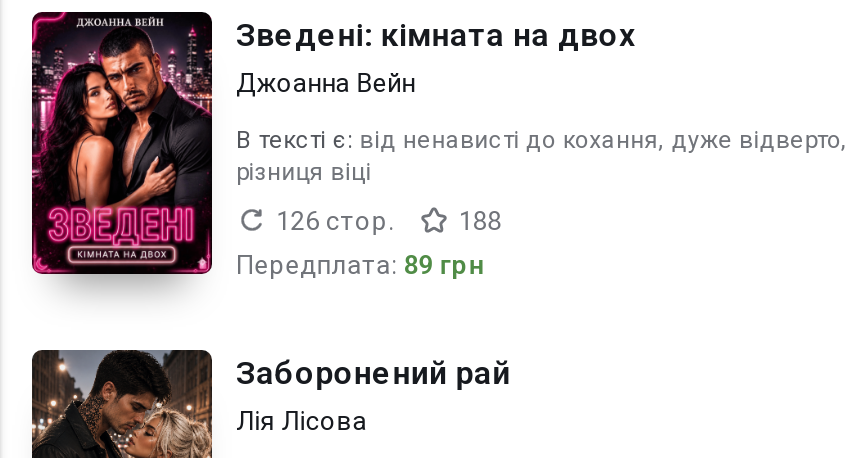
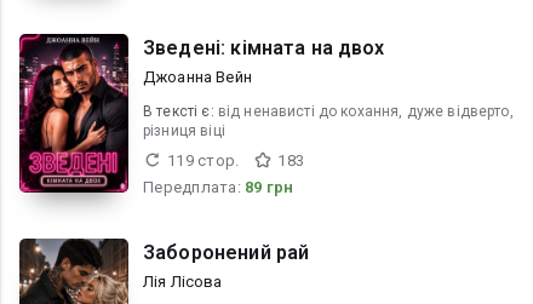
- 126 стор.
+ 119 стор.

- 188
+ 183
